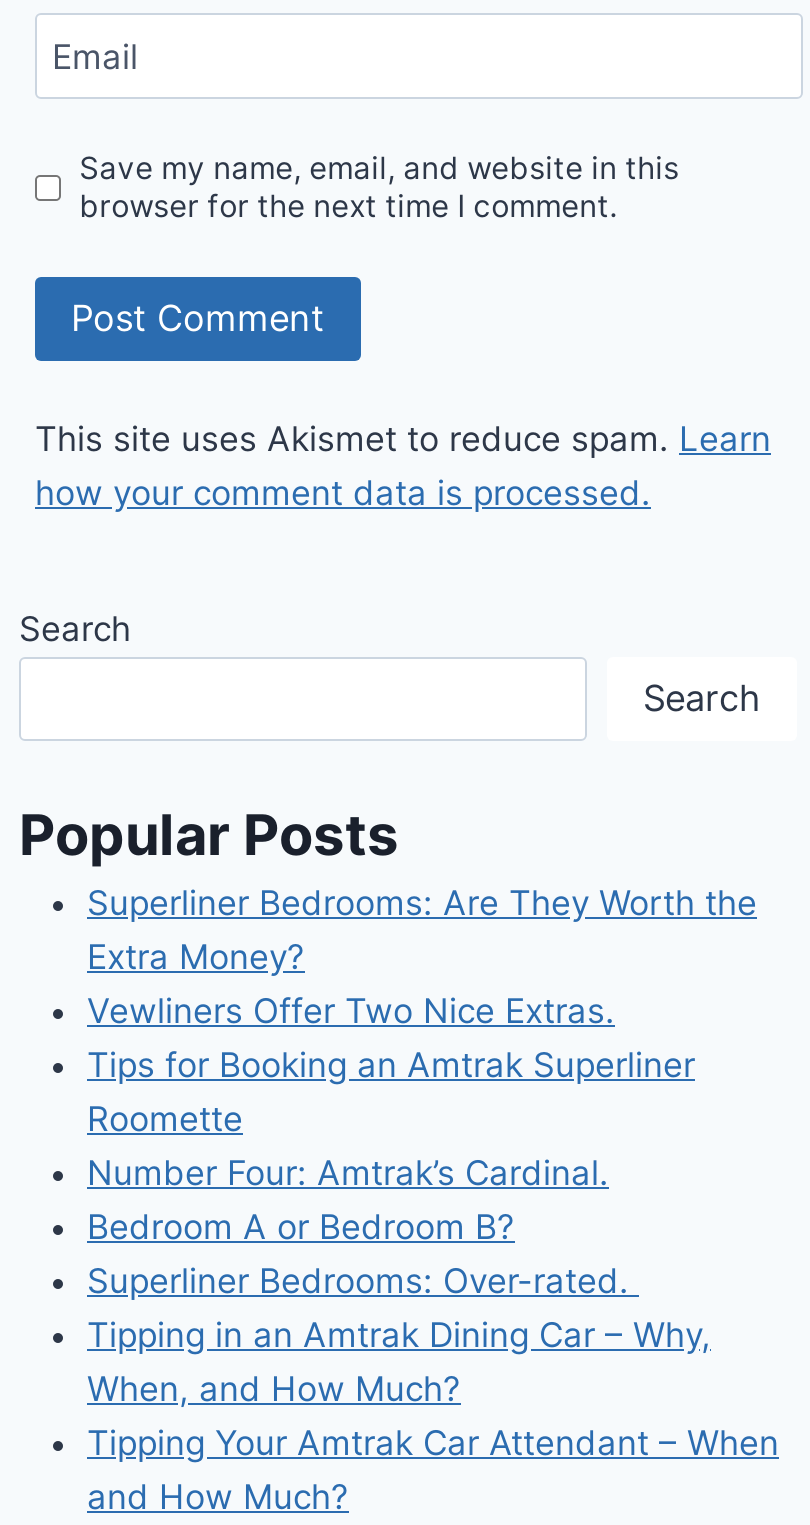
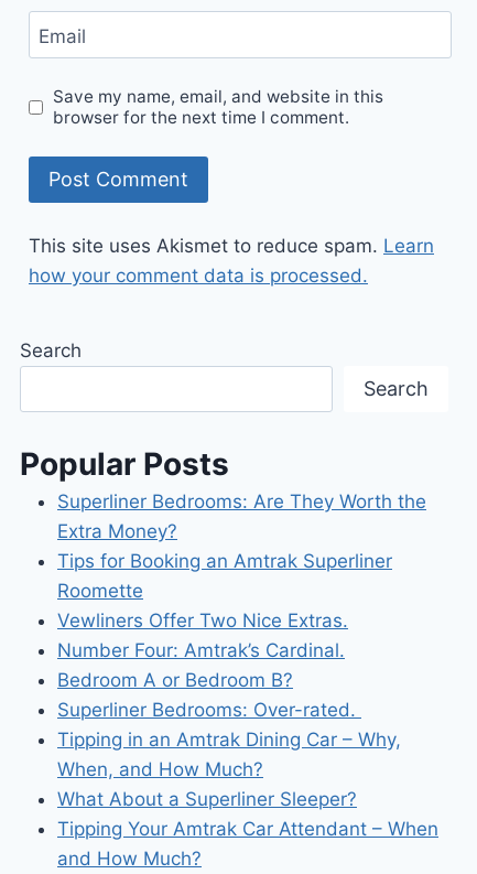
moved down: Vewliners Offer Two Nice Extras.

moved up: Tips for Booking an Amtrak Superliner | Roomette

+ What About a Superliner Sleeper?
